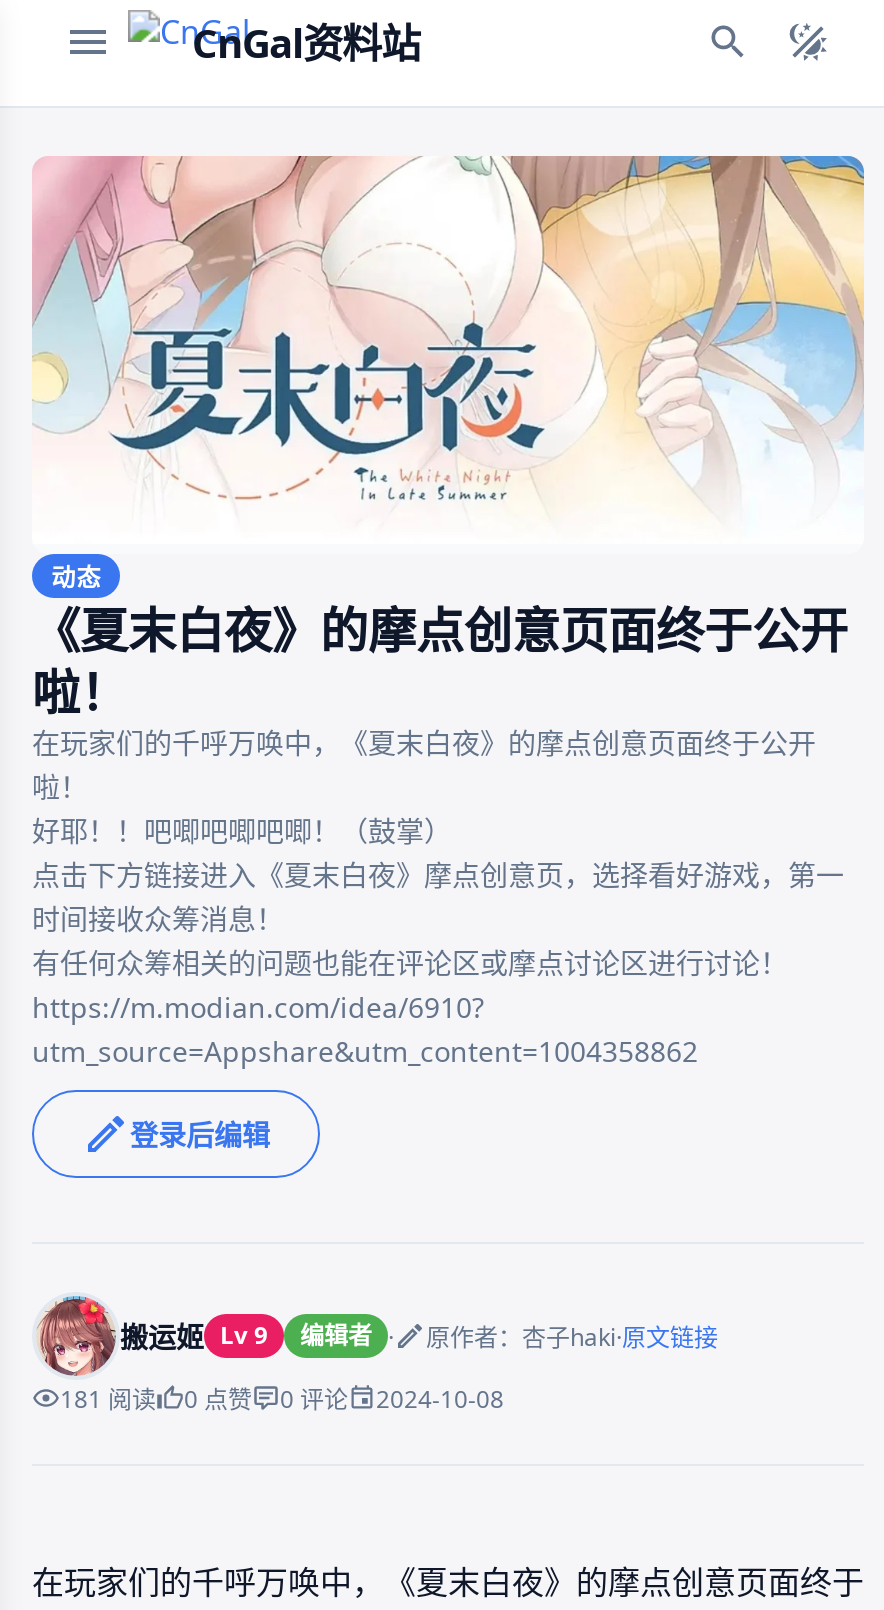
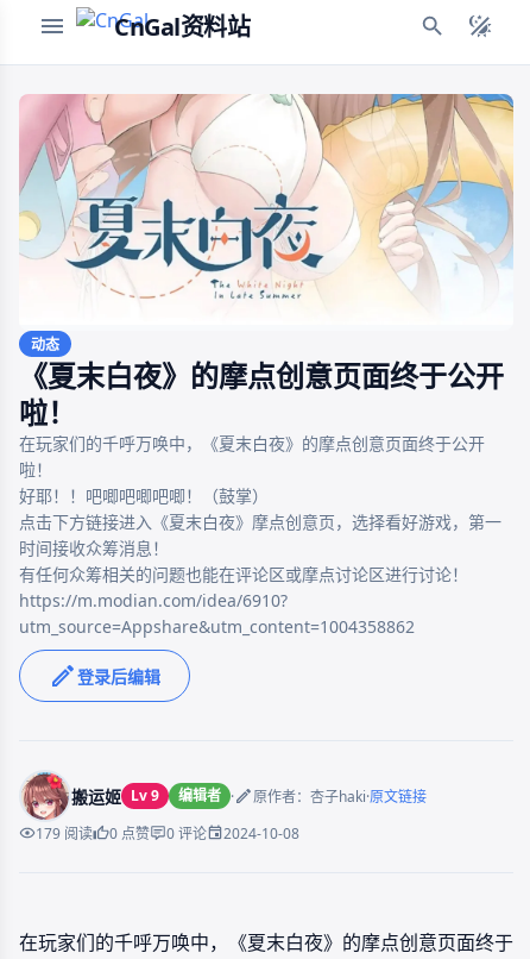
- 181 阅读
+ 179 阅读
